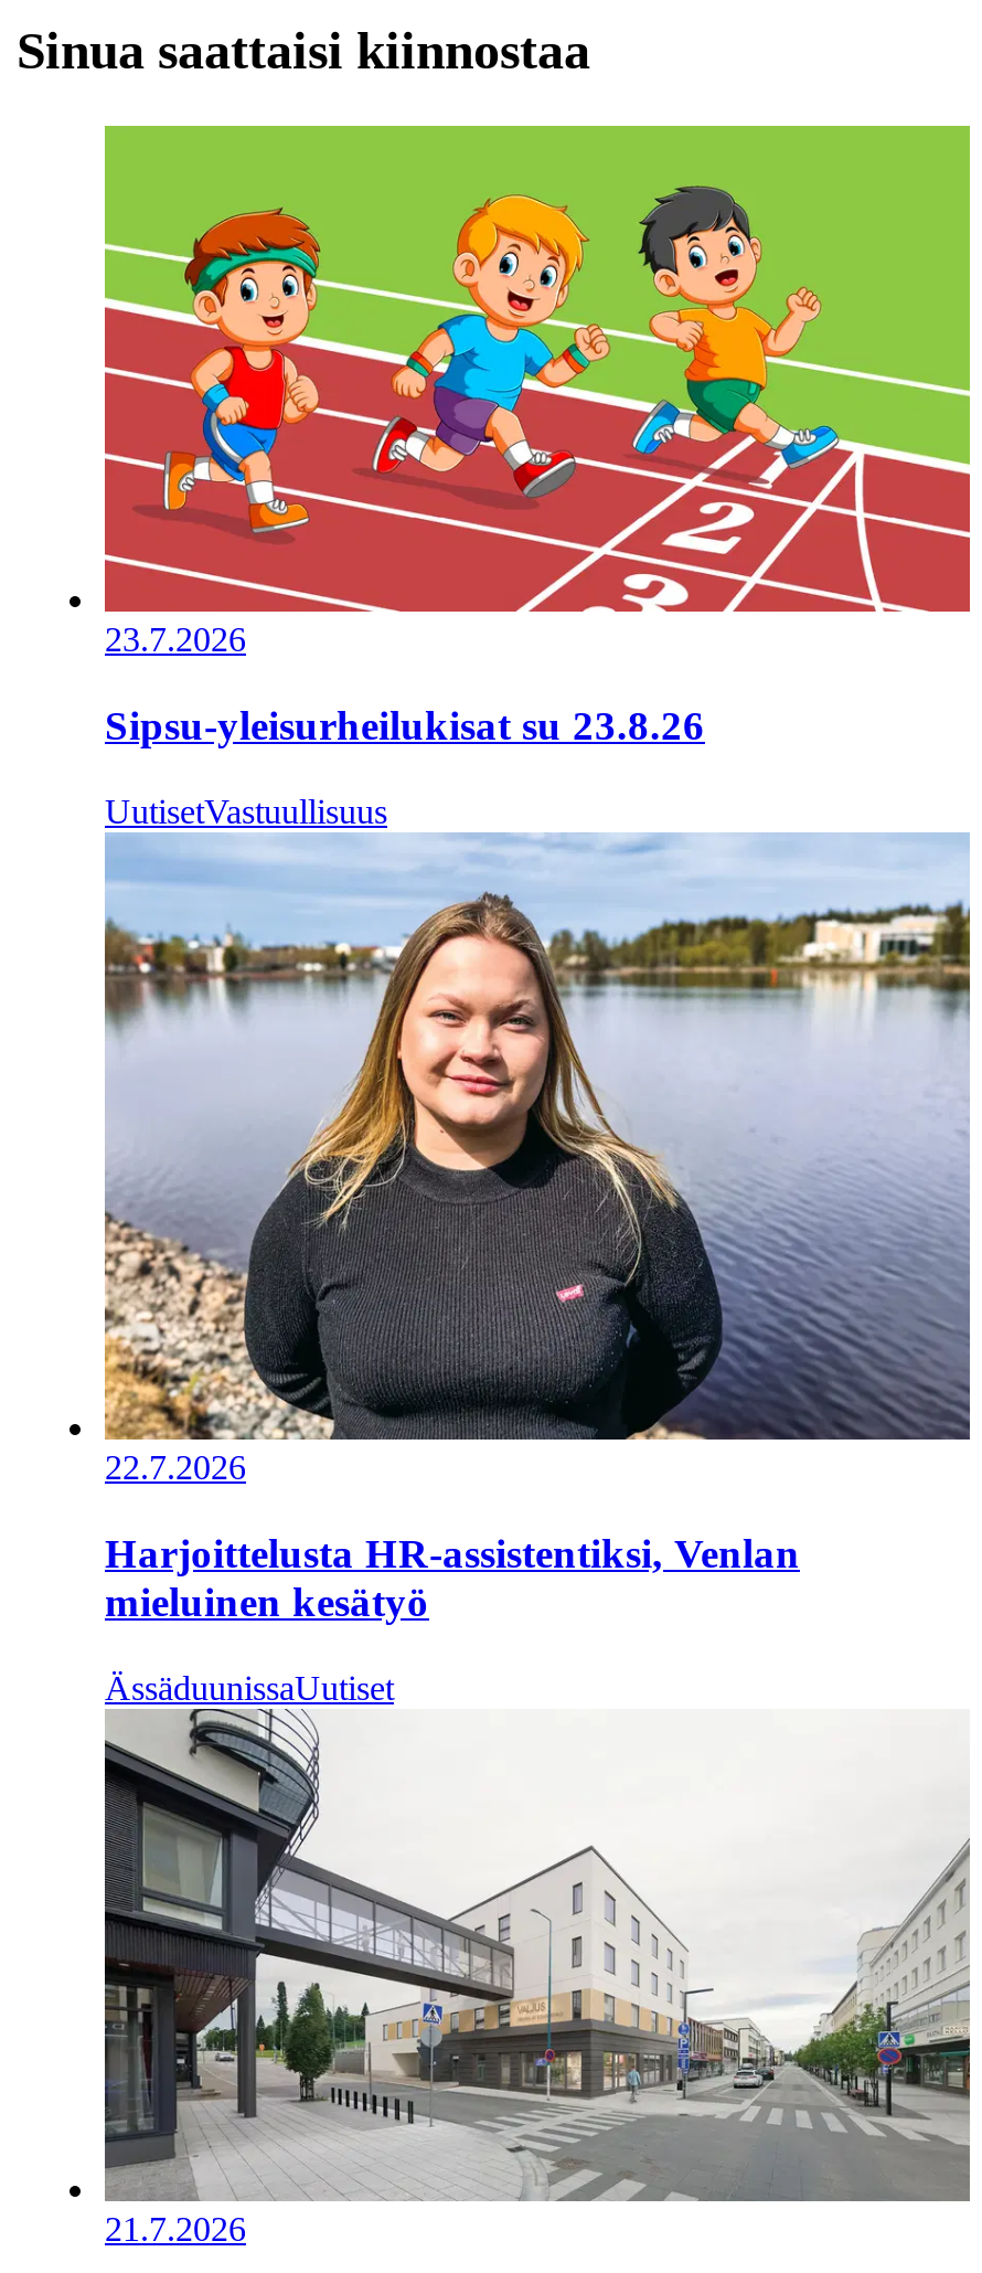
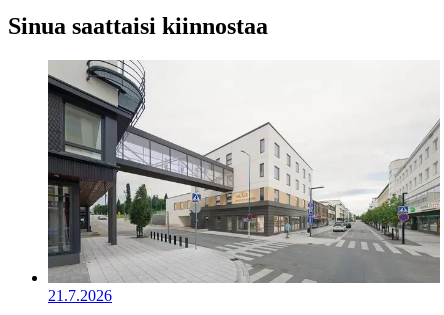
- [image]
- 23.7.2026
- Sipsu-yleisurheilukisat su 23.8.26
- UutisetVastuullisuus

- [image]
- 22.7.2026
- Harjoittelusta HR-assistentiksi, Venlan
- mieluinen kesätyö
- ÄssäduunissaUutiset
